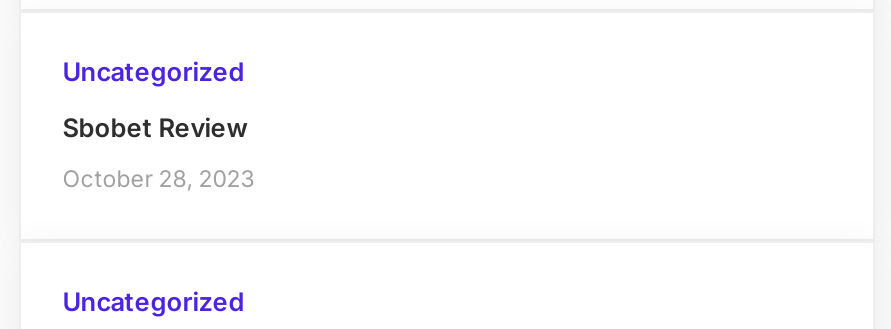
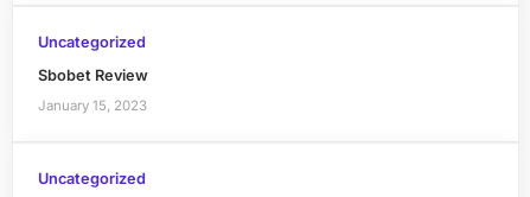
- October 28, 2023
+ January 15, 2023
